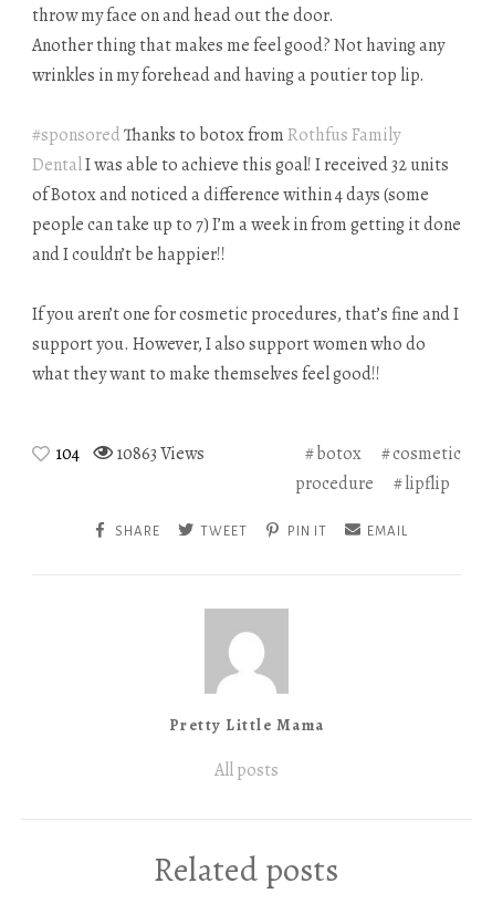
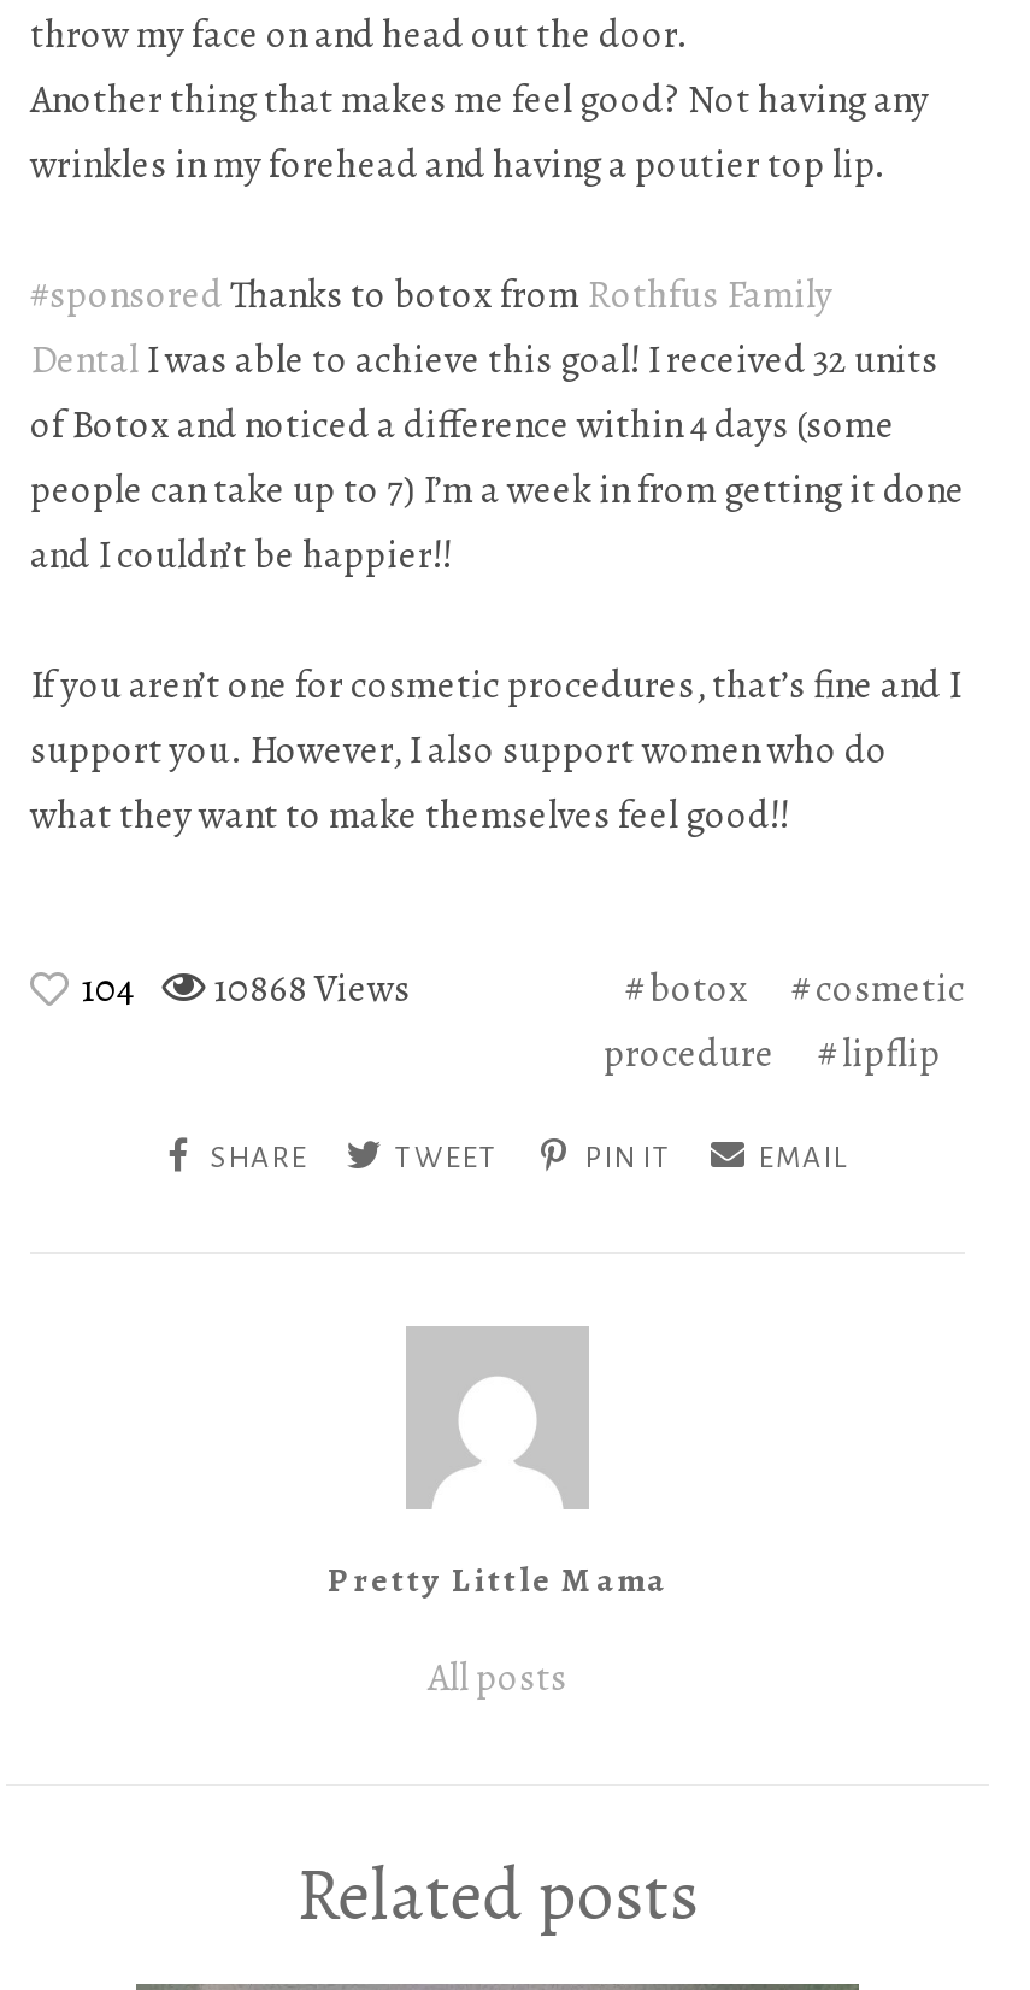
- 104 10863 Views
+ 104 10868 Views
